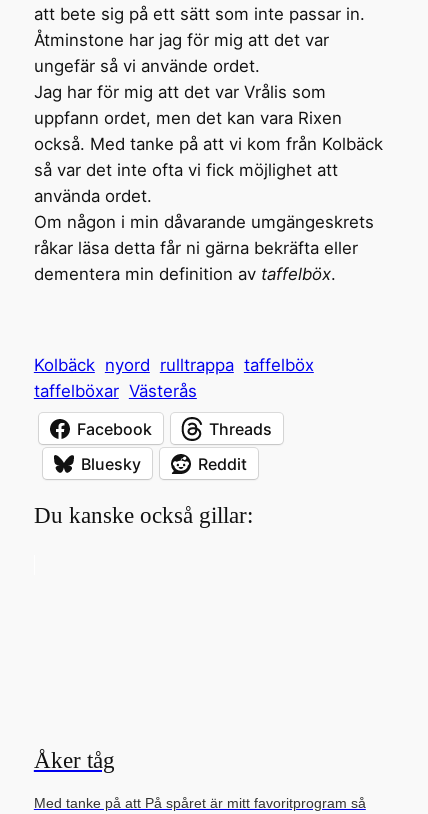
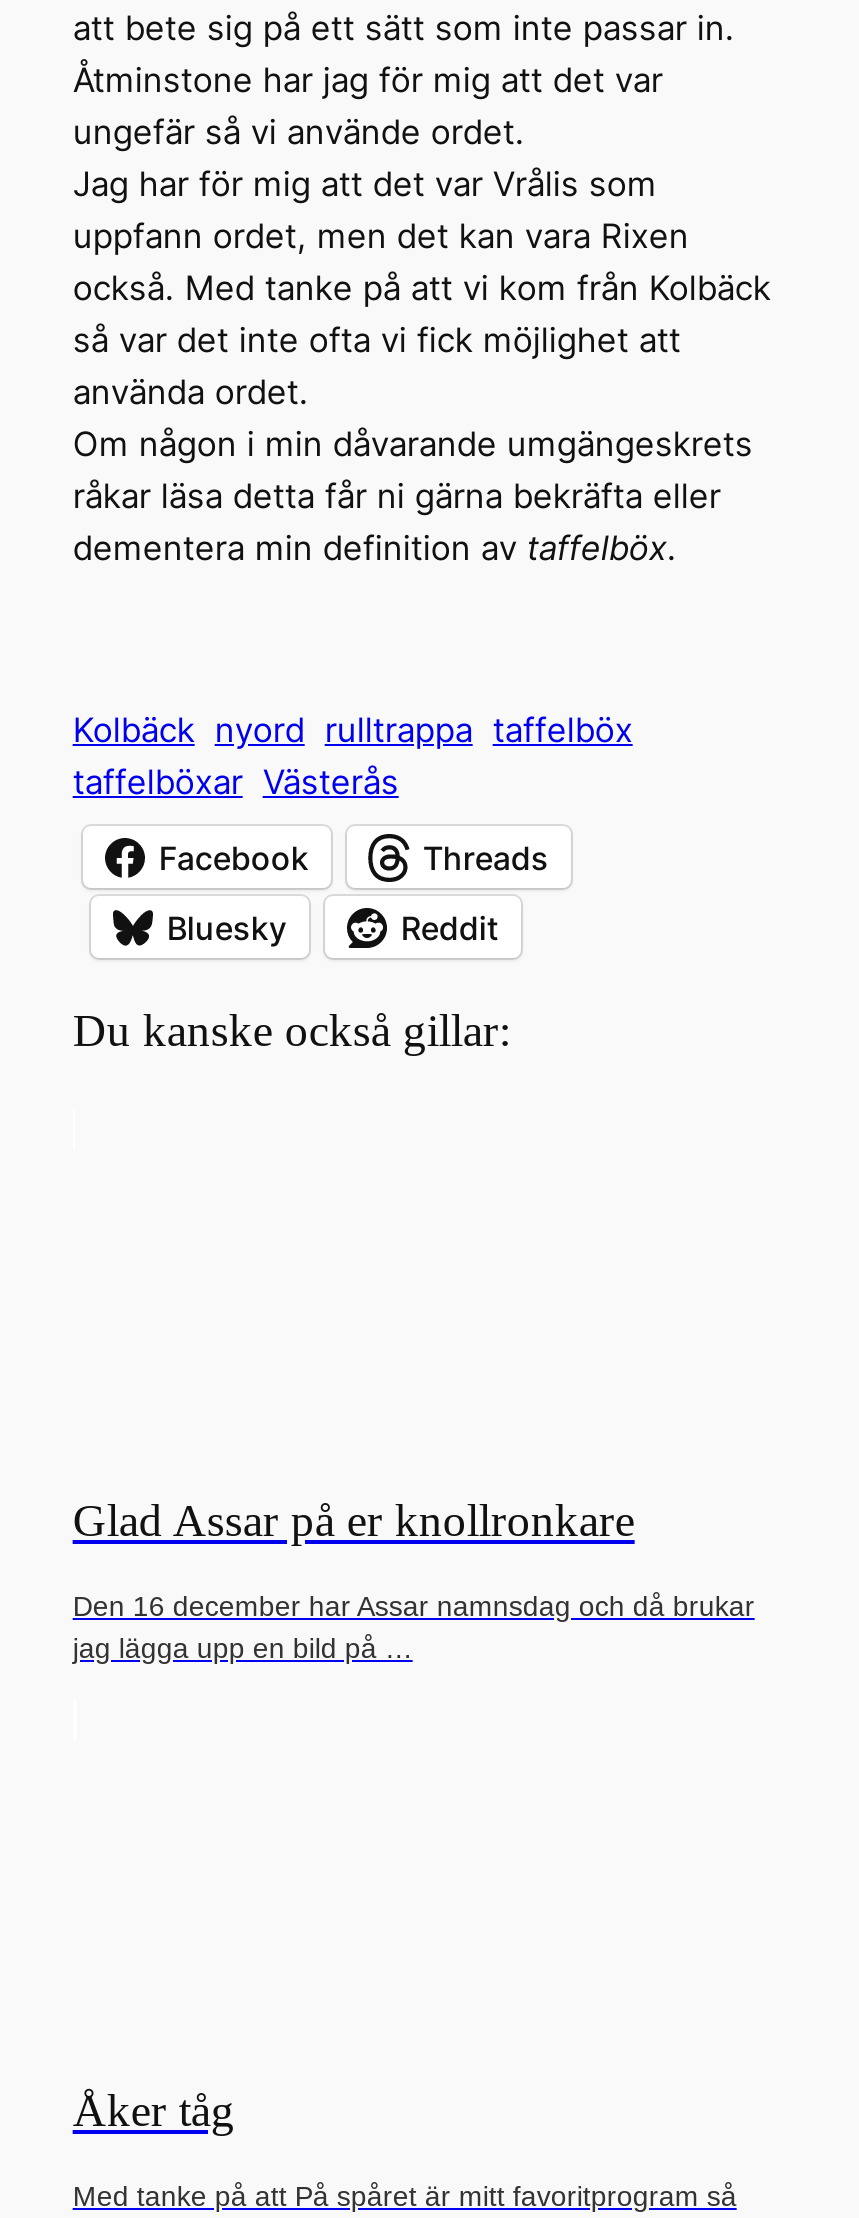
+ Glad Assar på er knollronkare
+ Den 16 december har Assar namnsdag och då brukar
+ jag lägga upp en bild på …
